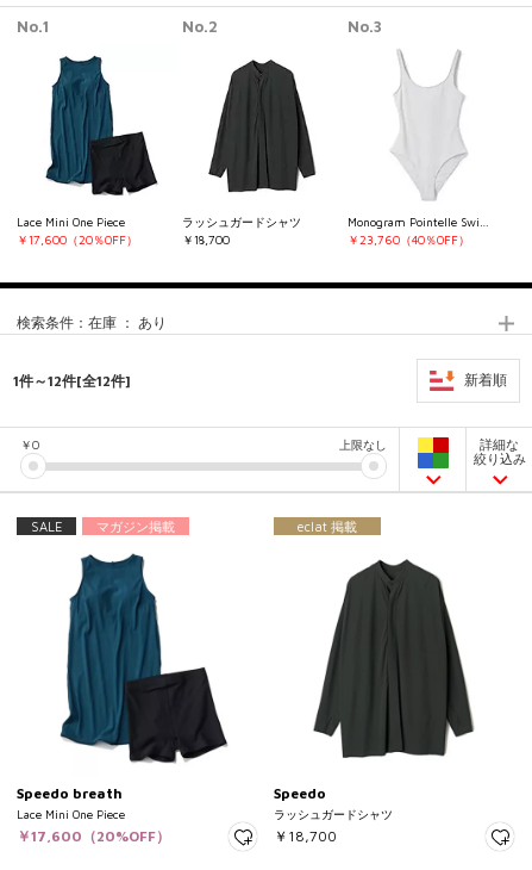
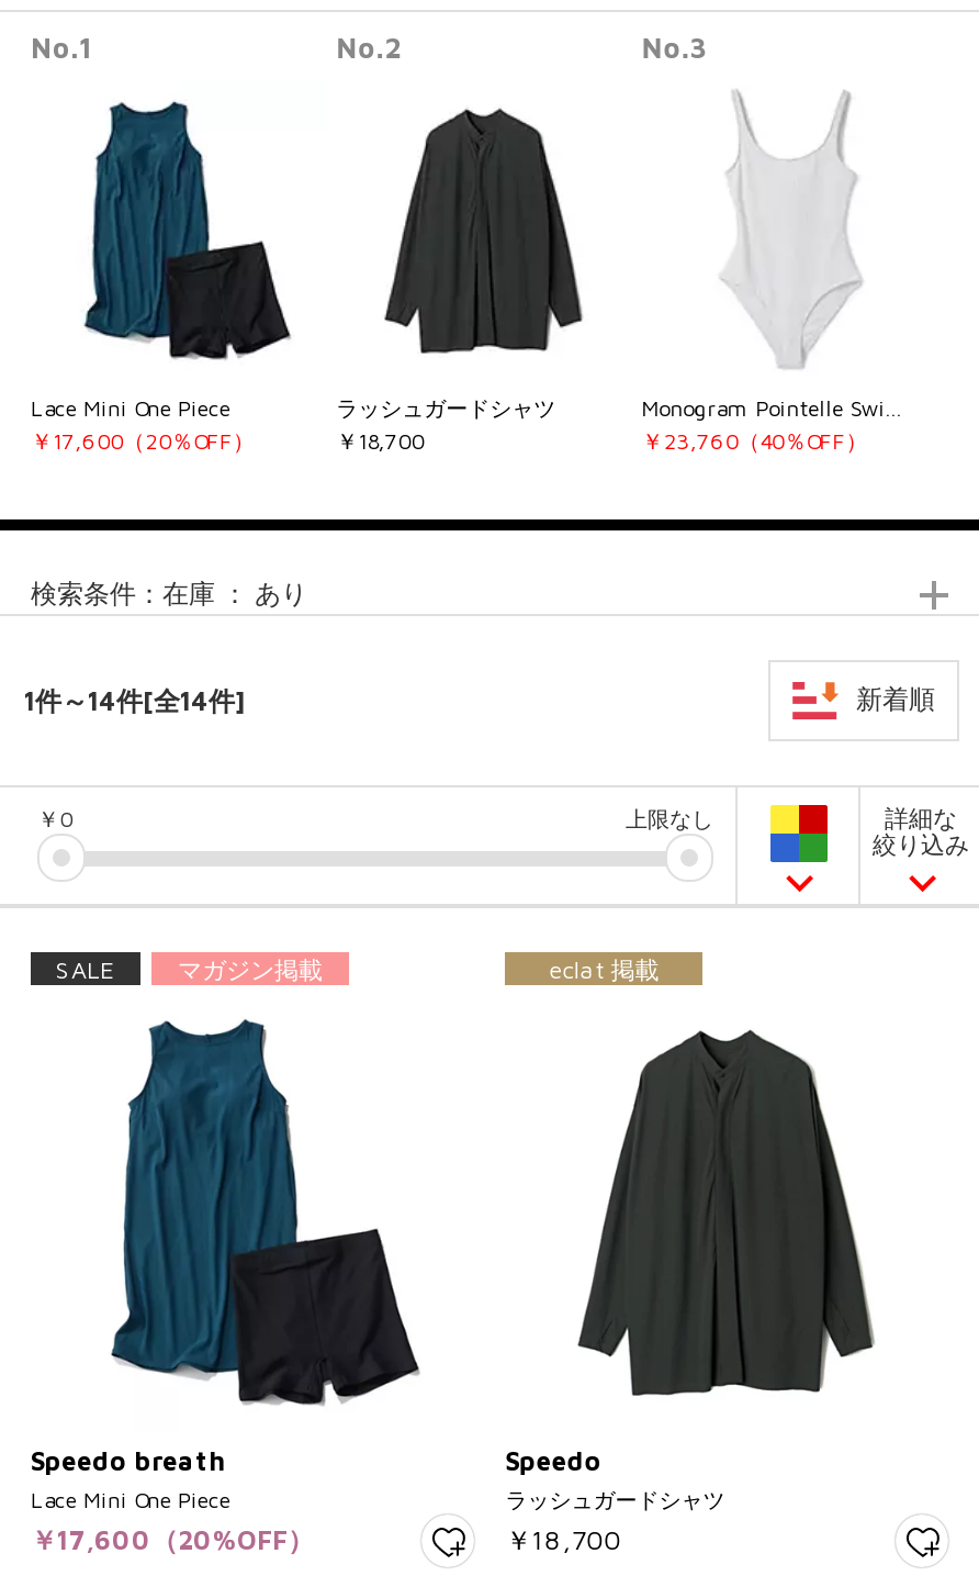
- 1件～12件[全12件]
+ 1件～14件[全14件]
